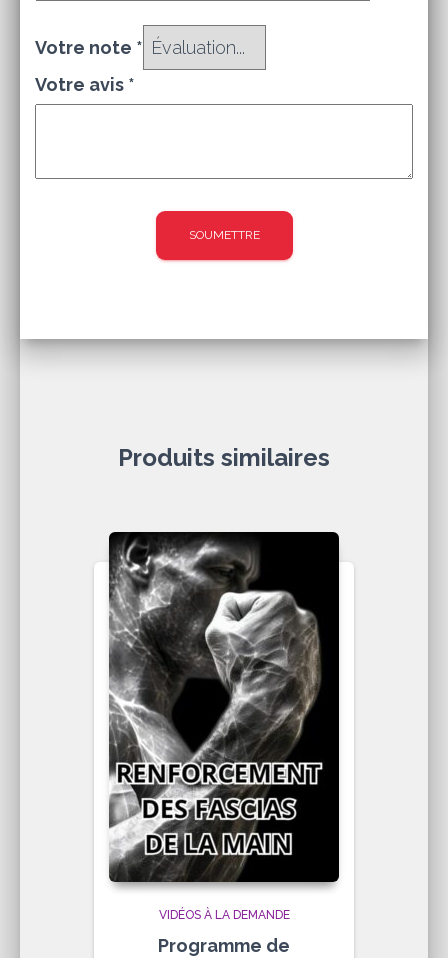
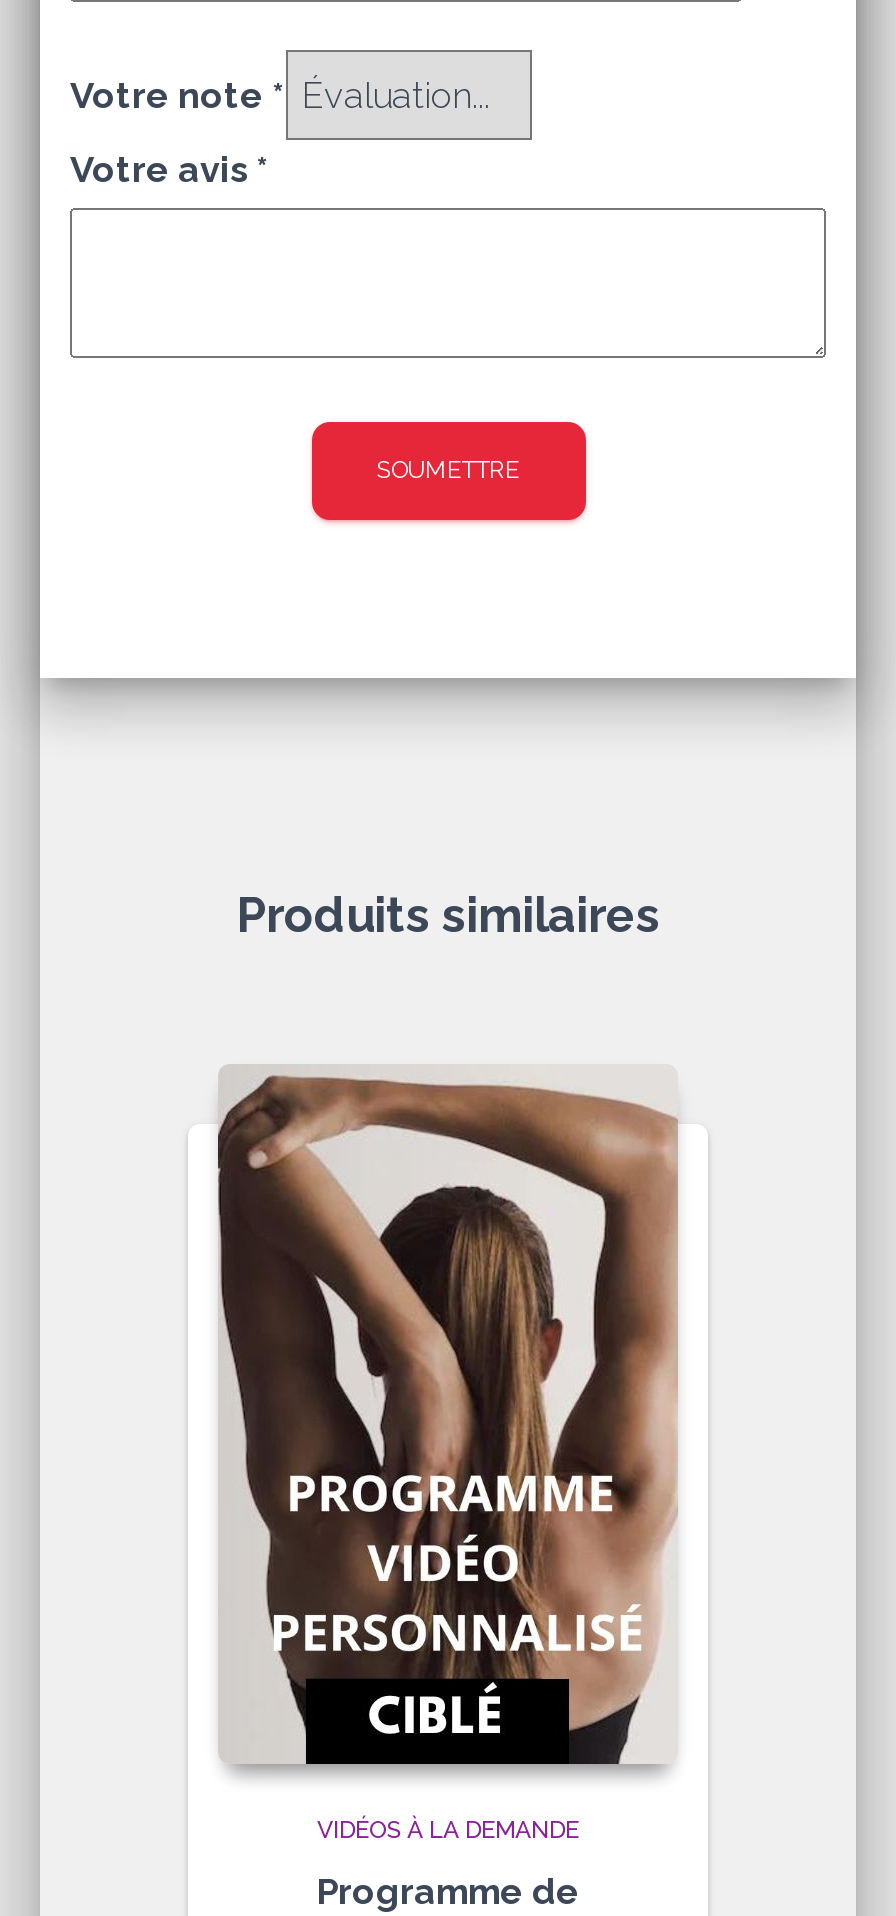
- [image]
+ [image]
